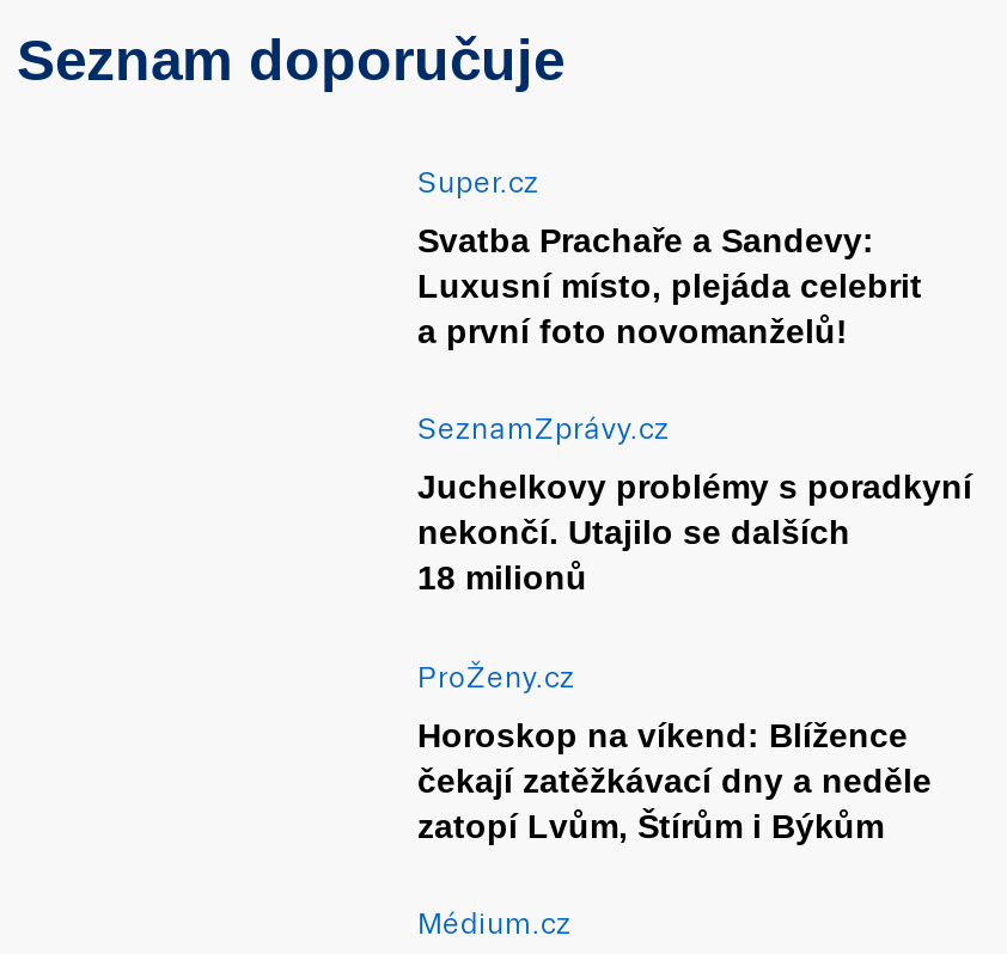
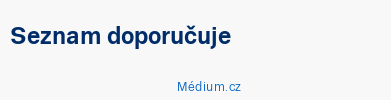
- Super.cz
- Svatba Prachaře a Sandevy:
- Luxusní místo, plejáda celebrit
- a první foto novomanželů!
- SeznamZprávy.cz
- Juchelkovy problémy s poradkyní
- nekončí. Utajilo se dalších
- 18 milionů
- ProŽeny.cz
- Horoskop na víkend: Blížence
- čekají zatěžkávací dny a neděle
- zatopí Lvům, Štírům i Býkům
